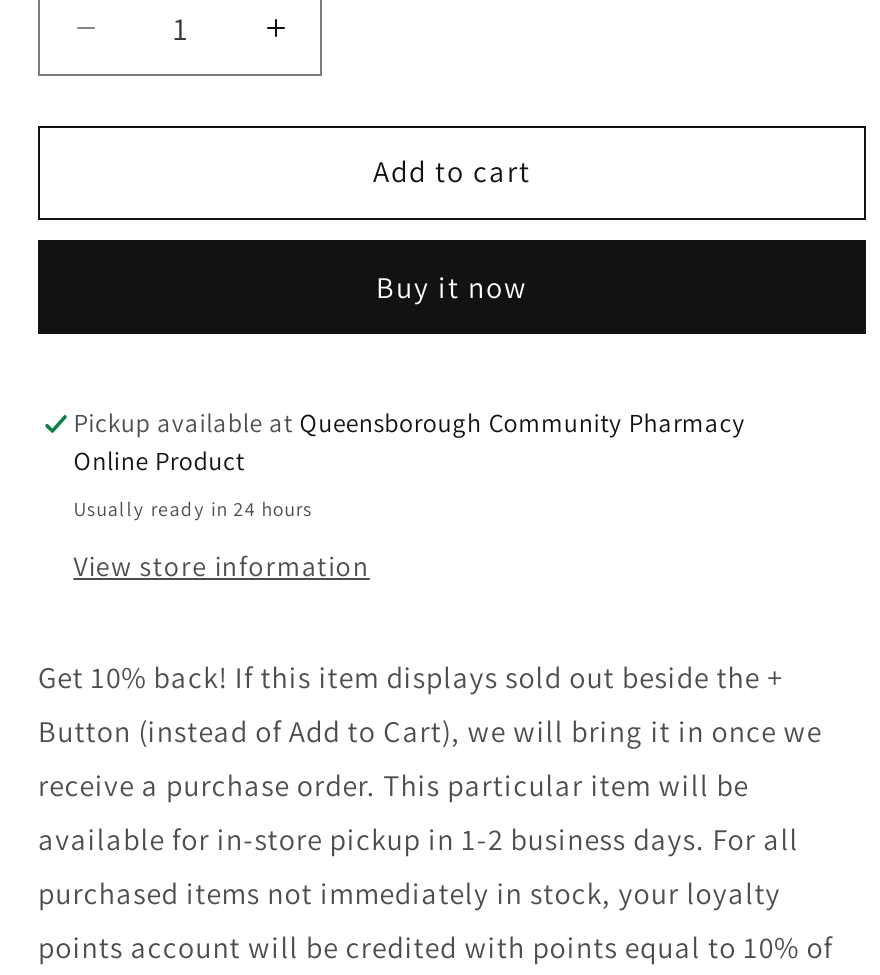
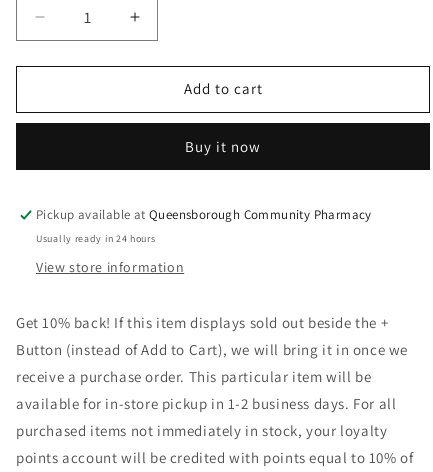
- Online Product
